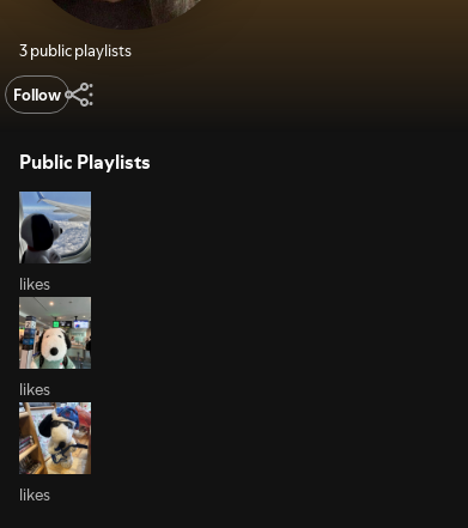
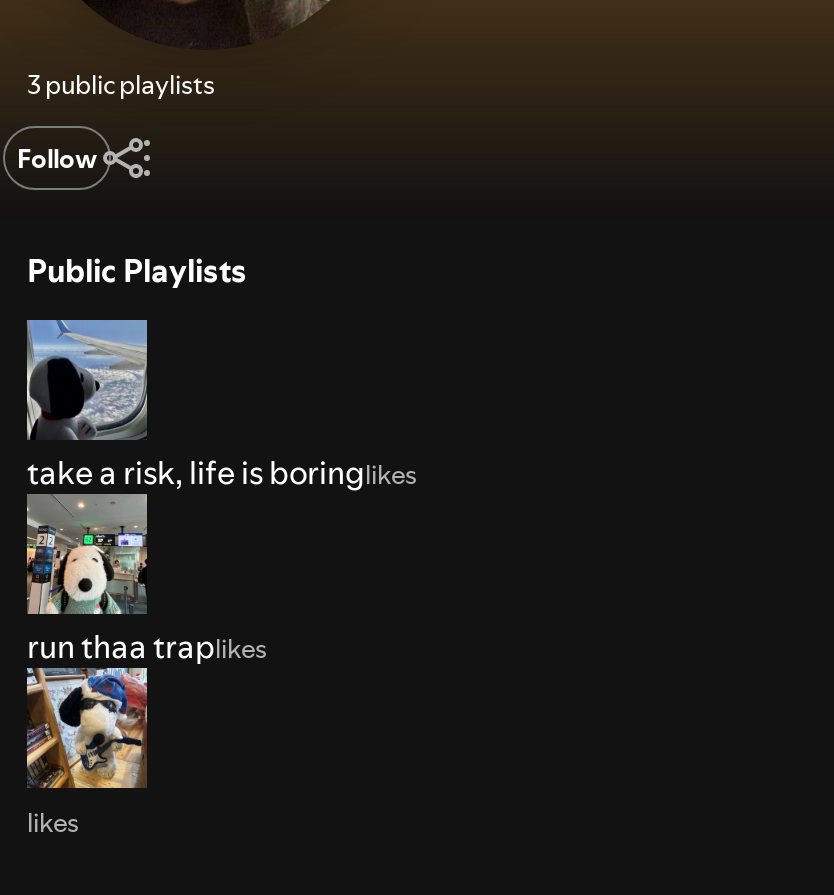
- likes
+ take a risk, life is boringlikes

- likes
+ run thaa traplikes
